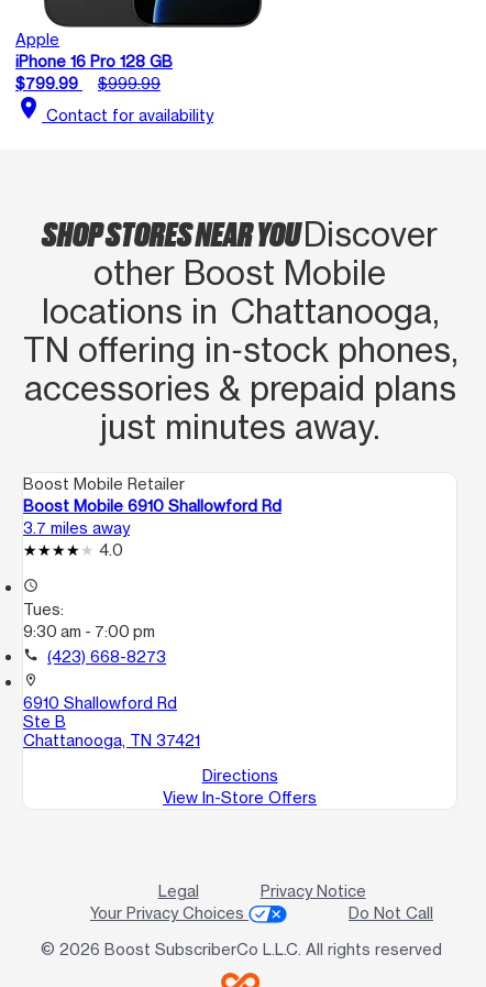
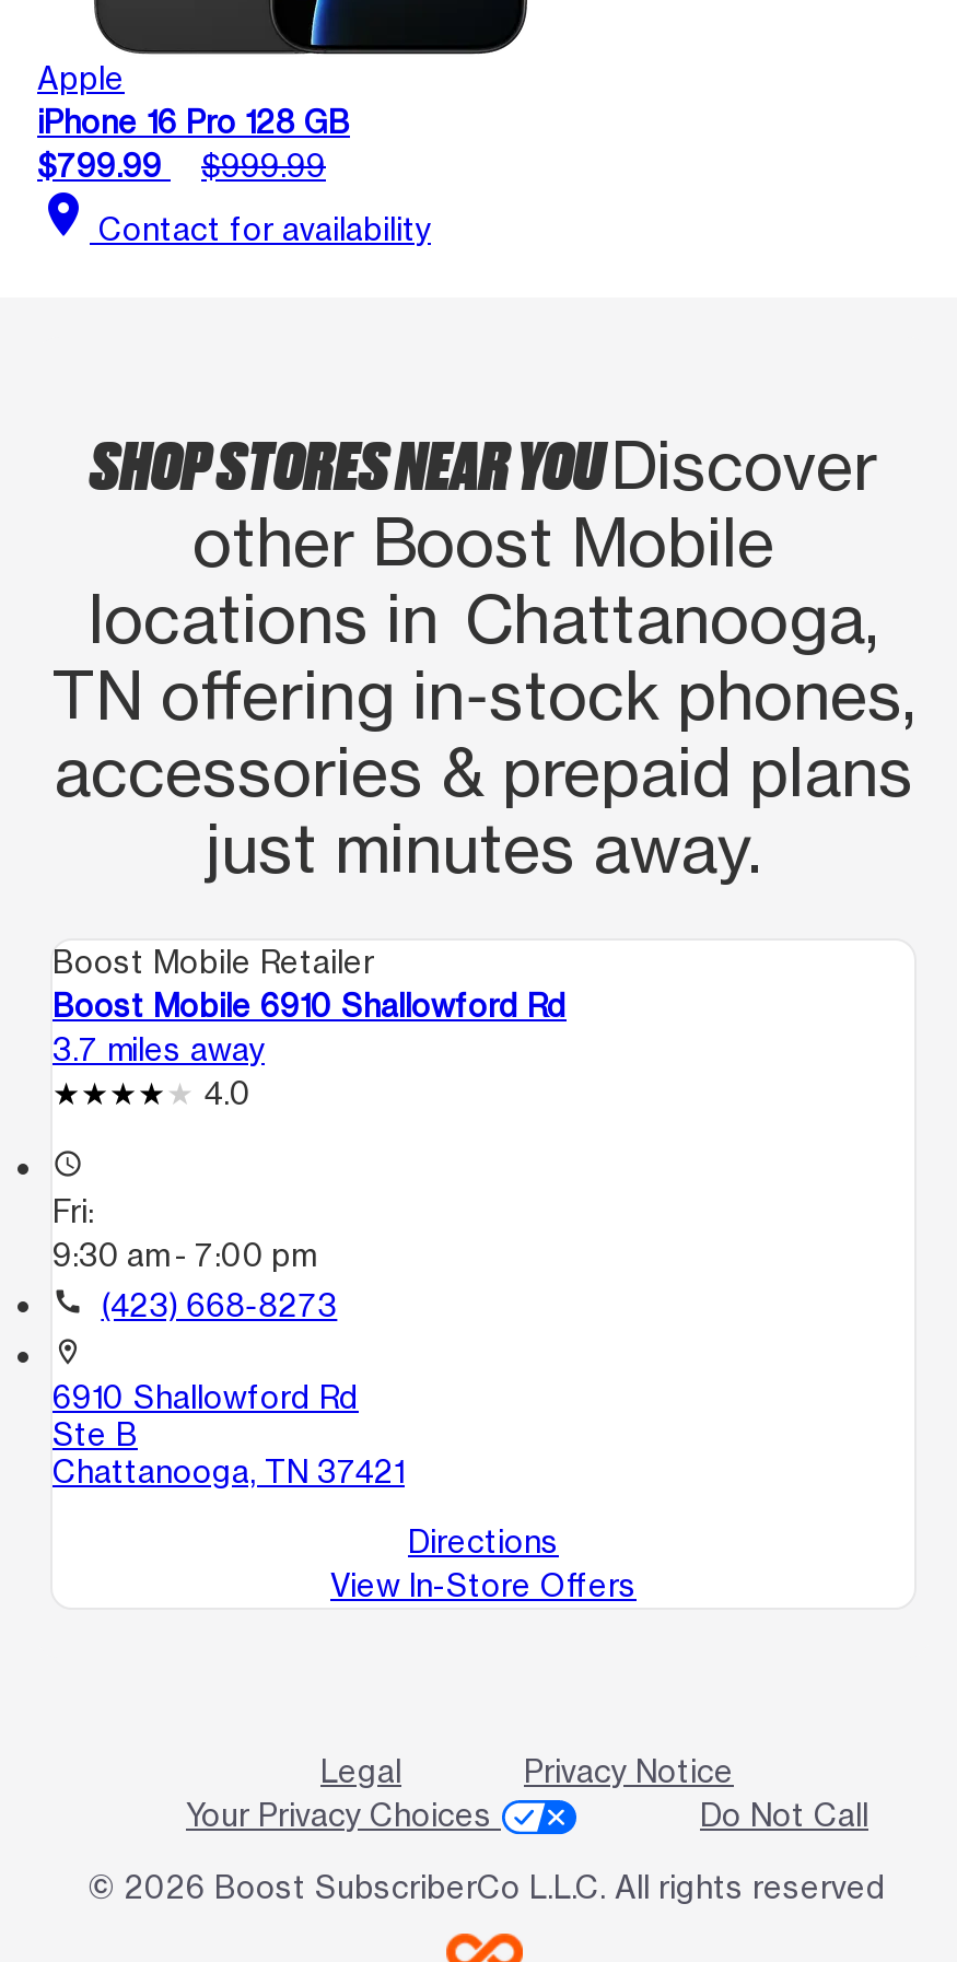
- Tues:
+ Fri:
